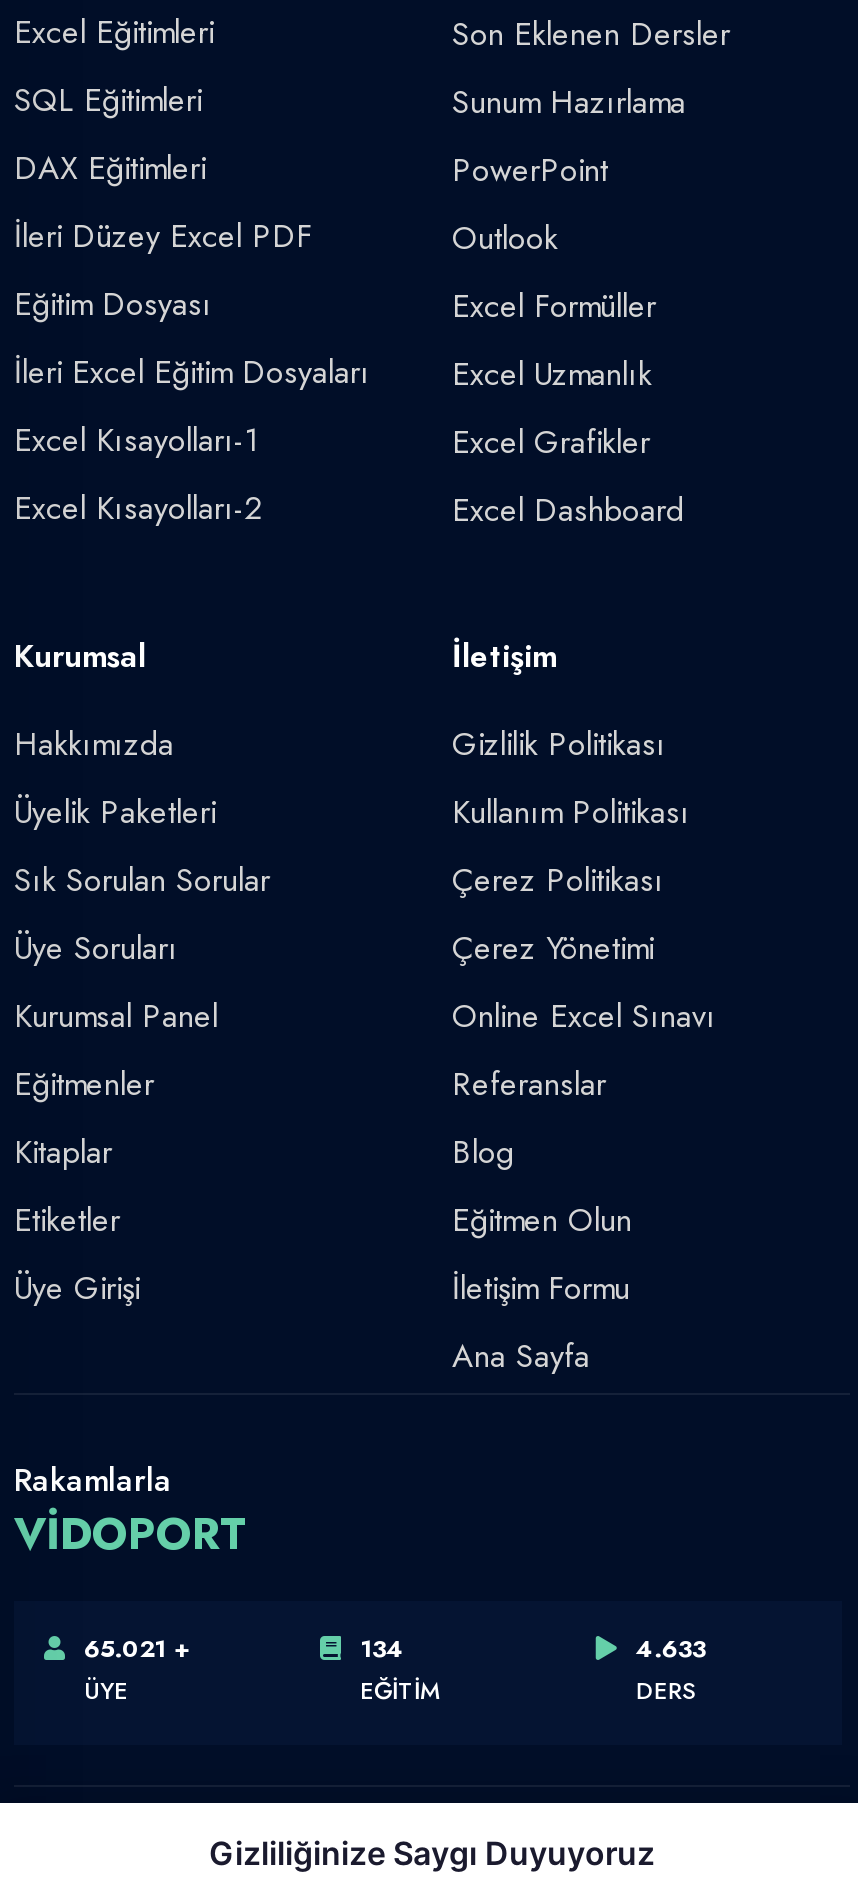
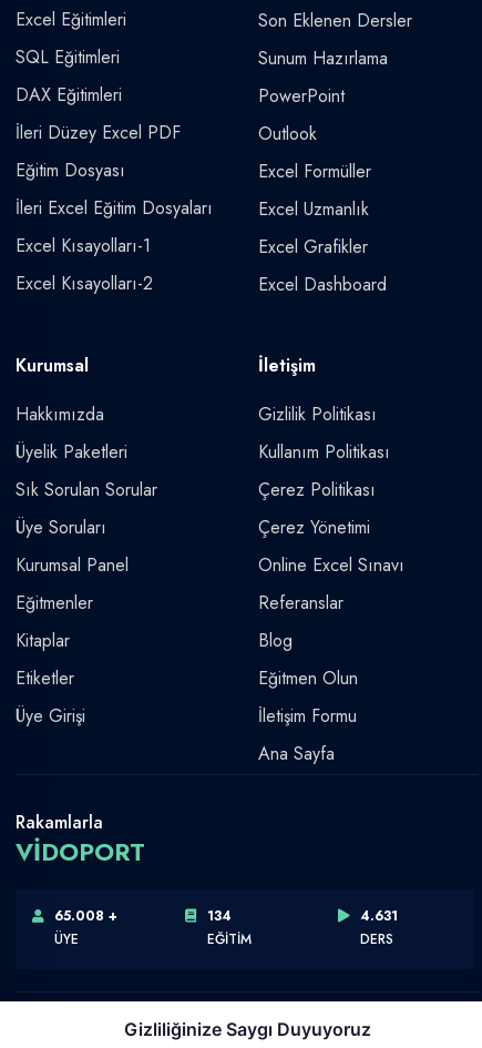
- 65.021 +
+ 65.008 +

- 4.633
+ 4.631
